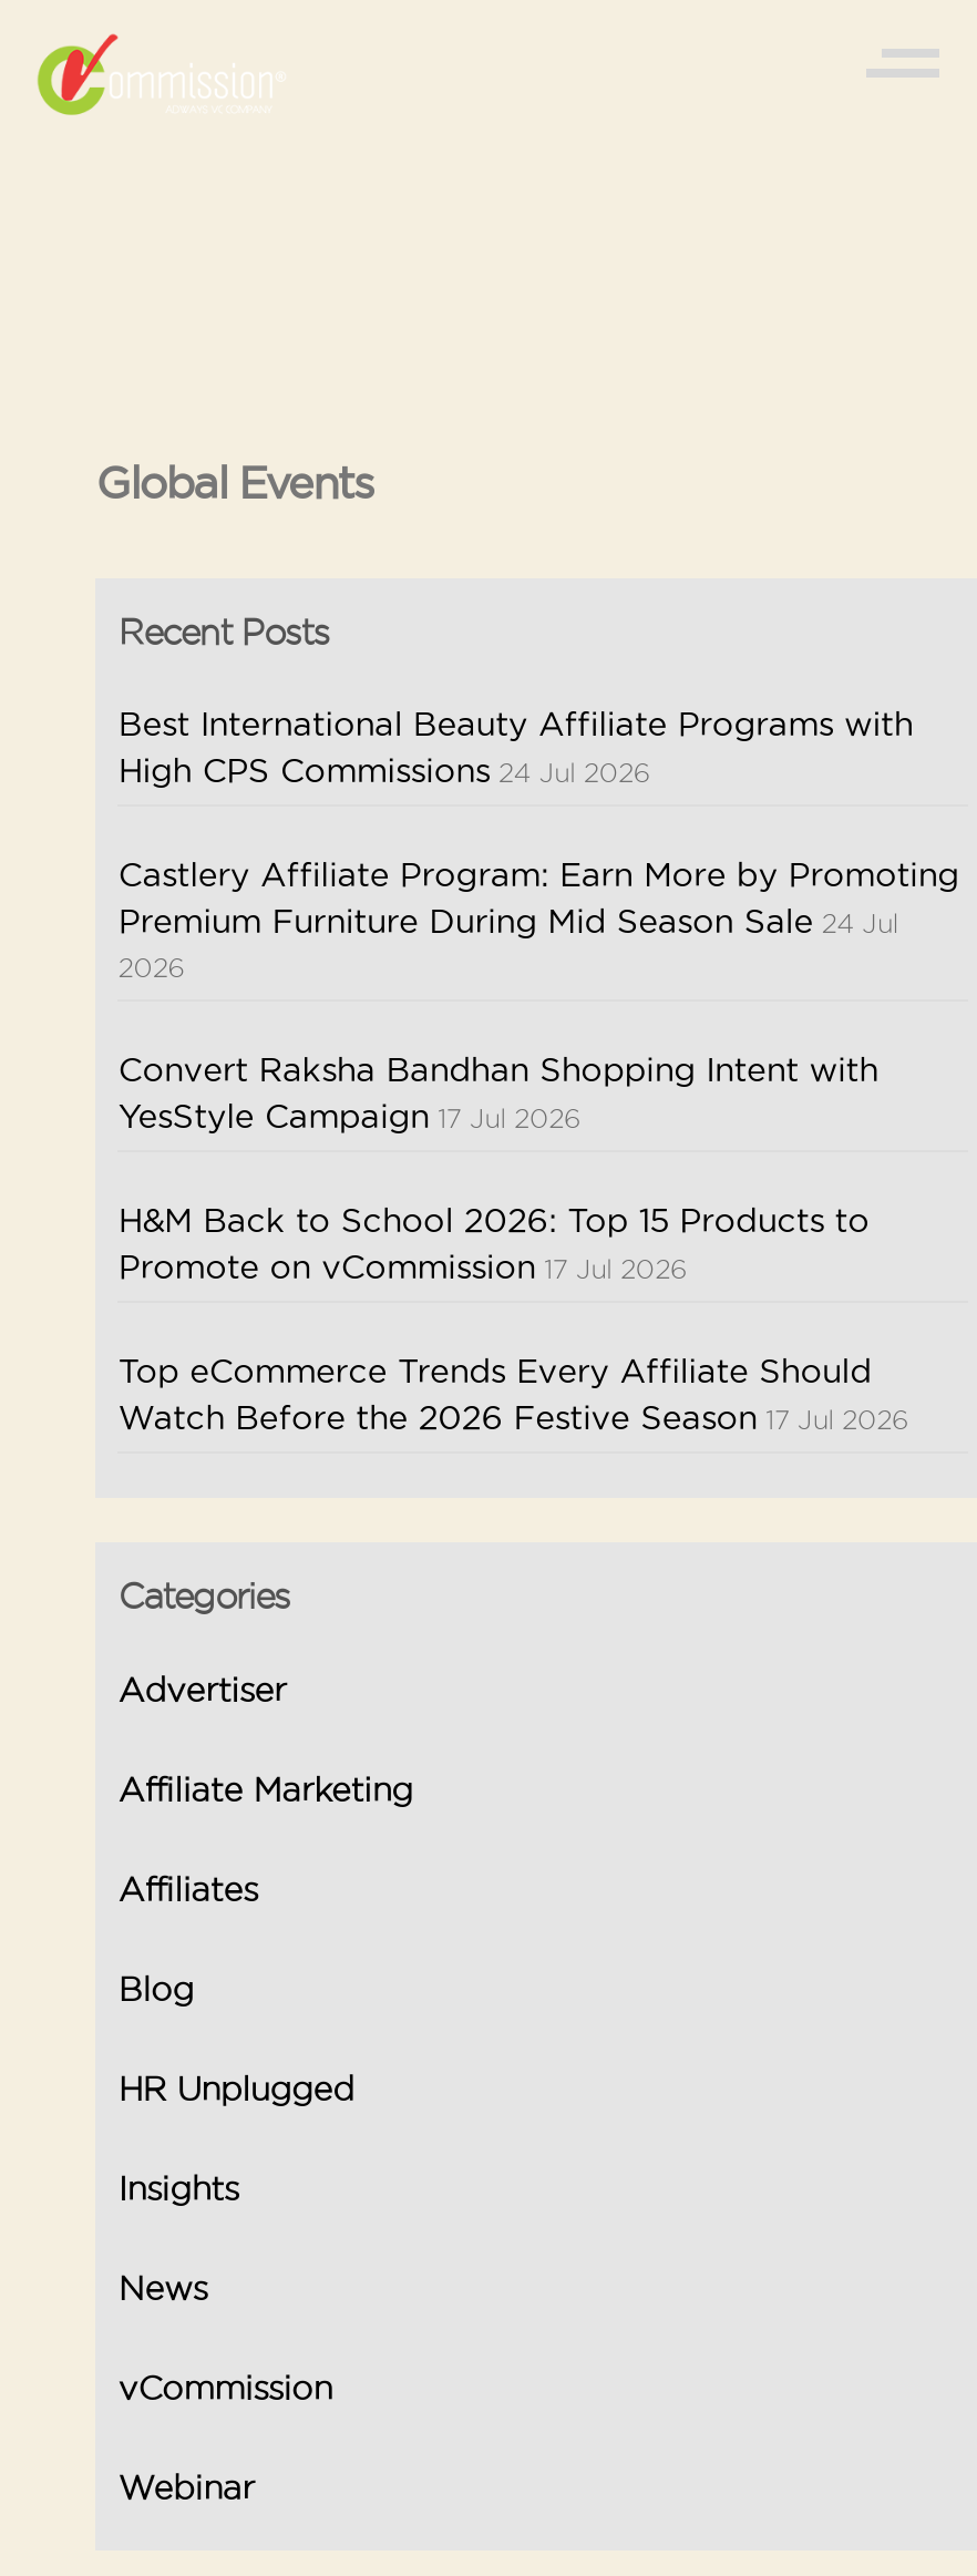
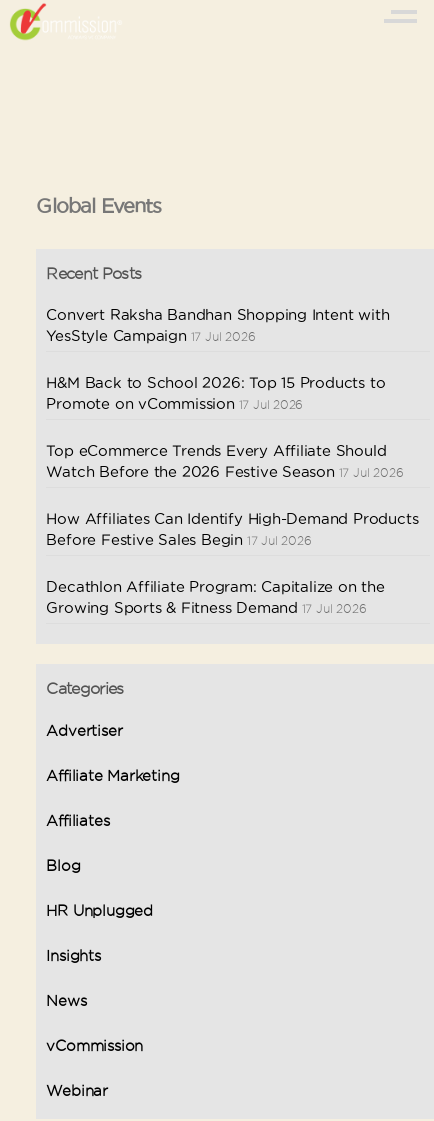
- Best International Beauty Affiliate Programs with
- High CPS Commissions 24 Jul 2026
- Castlery Affiliate Program: Earn More by Promoting
- Premium Furniture During Mid Season Sale 24 Jul
- 2026

moved up: Convert Raksha Bandhan Shopping Intent with | YesStyle Campaign 17 Jul 2026 | H&M Back to School 2026: Top 15 Products to | Promote on vCommission 17 Jul 2026 | Top eCommerce Trends Every Affiliate Should | Watch Before the 2026 Festive Season 17 Jul 2026

+ How Affiliates Can Identify High-Demand Products
+ Before Festive Sales Begin 17 Jul 2026
+ Decathlon Affiliate Program: Capitalize on the
+ Growing Sports & Fitness Demand 17 Jul 2026
